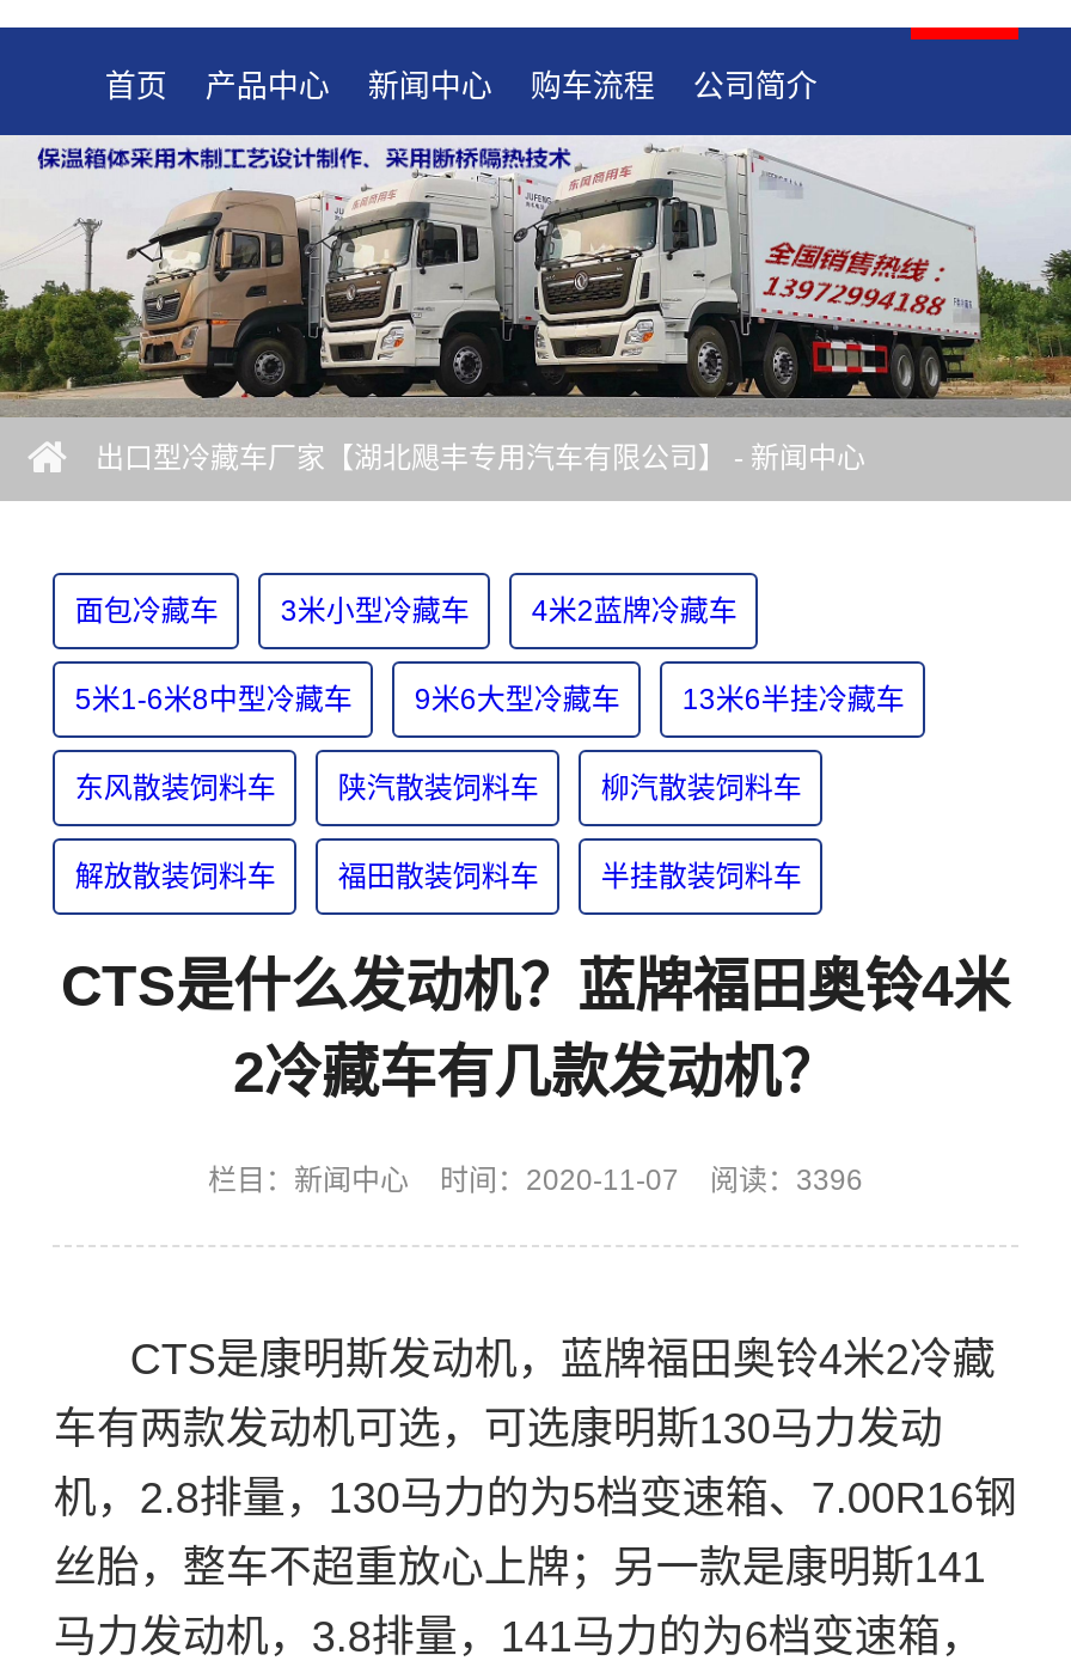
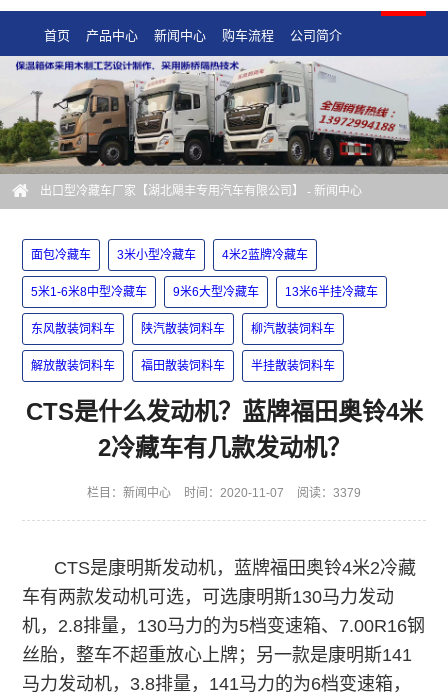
- 栏目：新闻中心 时间：2020-11-07 阅读：3396
+ 栏目：新闻中心 时间：2020-11-07 阅读：3379
